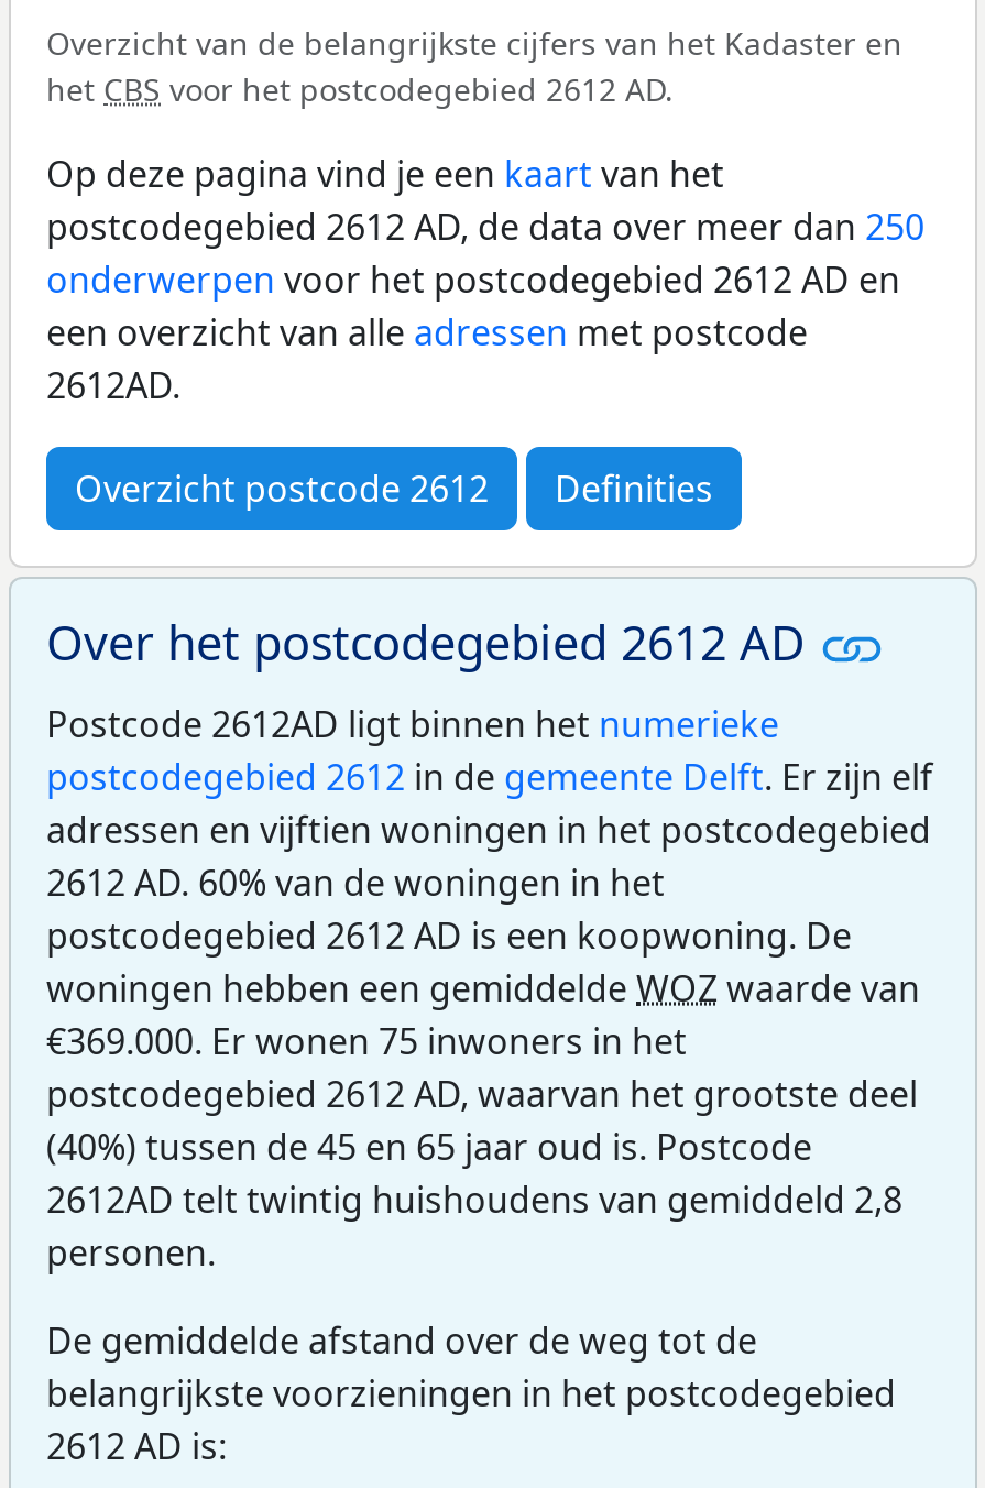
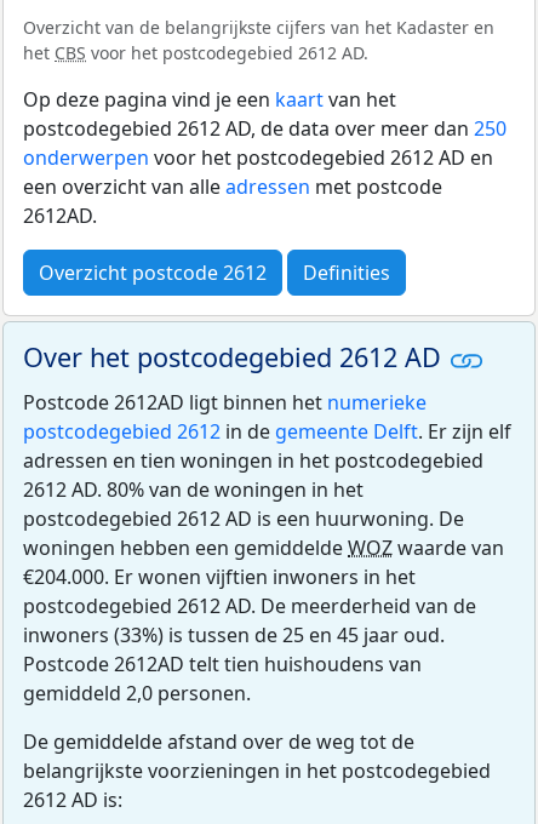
- adressen en vijftien woningen in het postcodegebied
+ adressen en tien woningen in het postcodegebied

- 2612 AD. 60% van de woningen in het
+ 2612 AD. 80% van de woningen in het

- postcodegebied 2612 AD is een koopwoning. De
+ postcodegebied 2612 AD is een huurwoning. De

- €369.000. Er wonen 75 inwoners in het
- postcodegebied 2612 AD, waarvan het grootste deel
- (40%) tussen de 45 en 65 jaar oud is. Postcode
- 2612AD telt twintig huishoudens van gemiddeld 2,8
- personen.
+ €204.000. Er wonen vijftien inwoners in het
+ postcodegebied 2612 AD. De meerderheid van de
+ inwoners (33%) is tussen de 25 en 45 jaar oud.
+ Postcode 2612AD telt tien huishoudens van
+ gemiddeld 2,0 personen.
